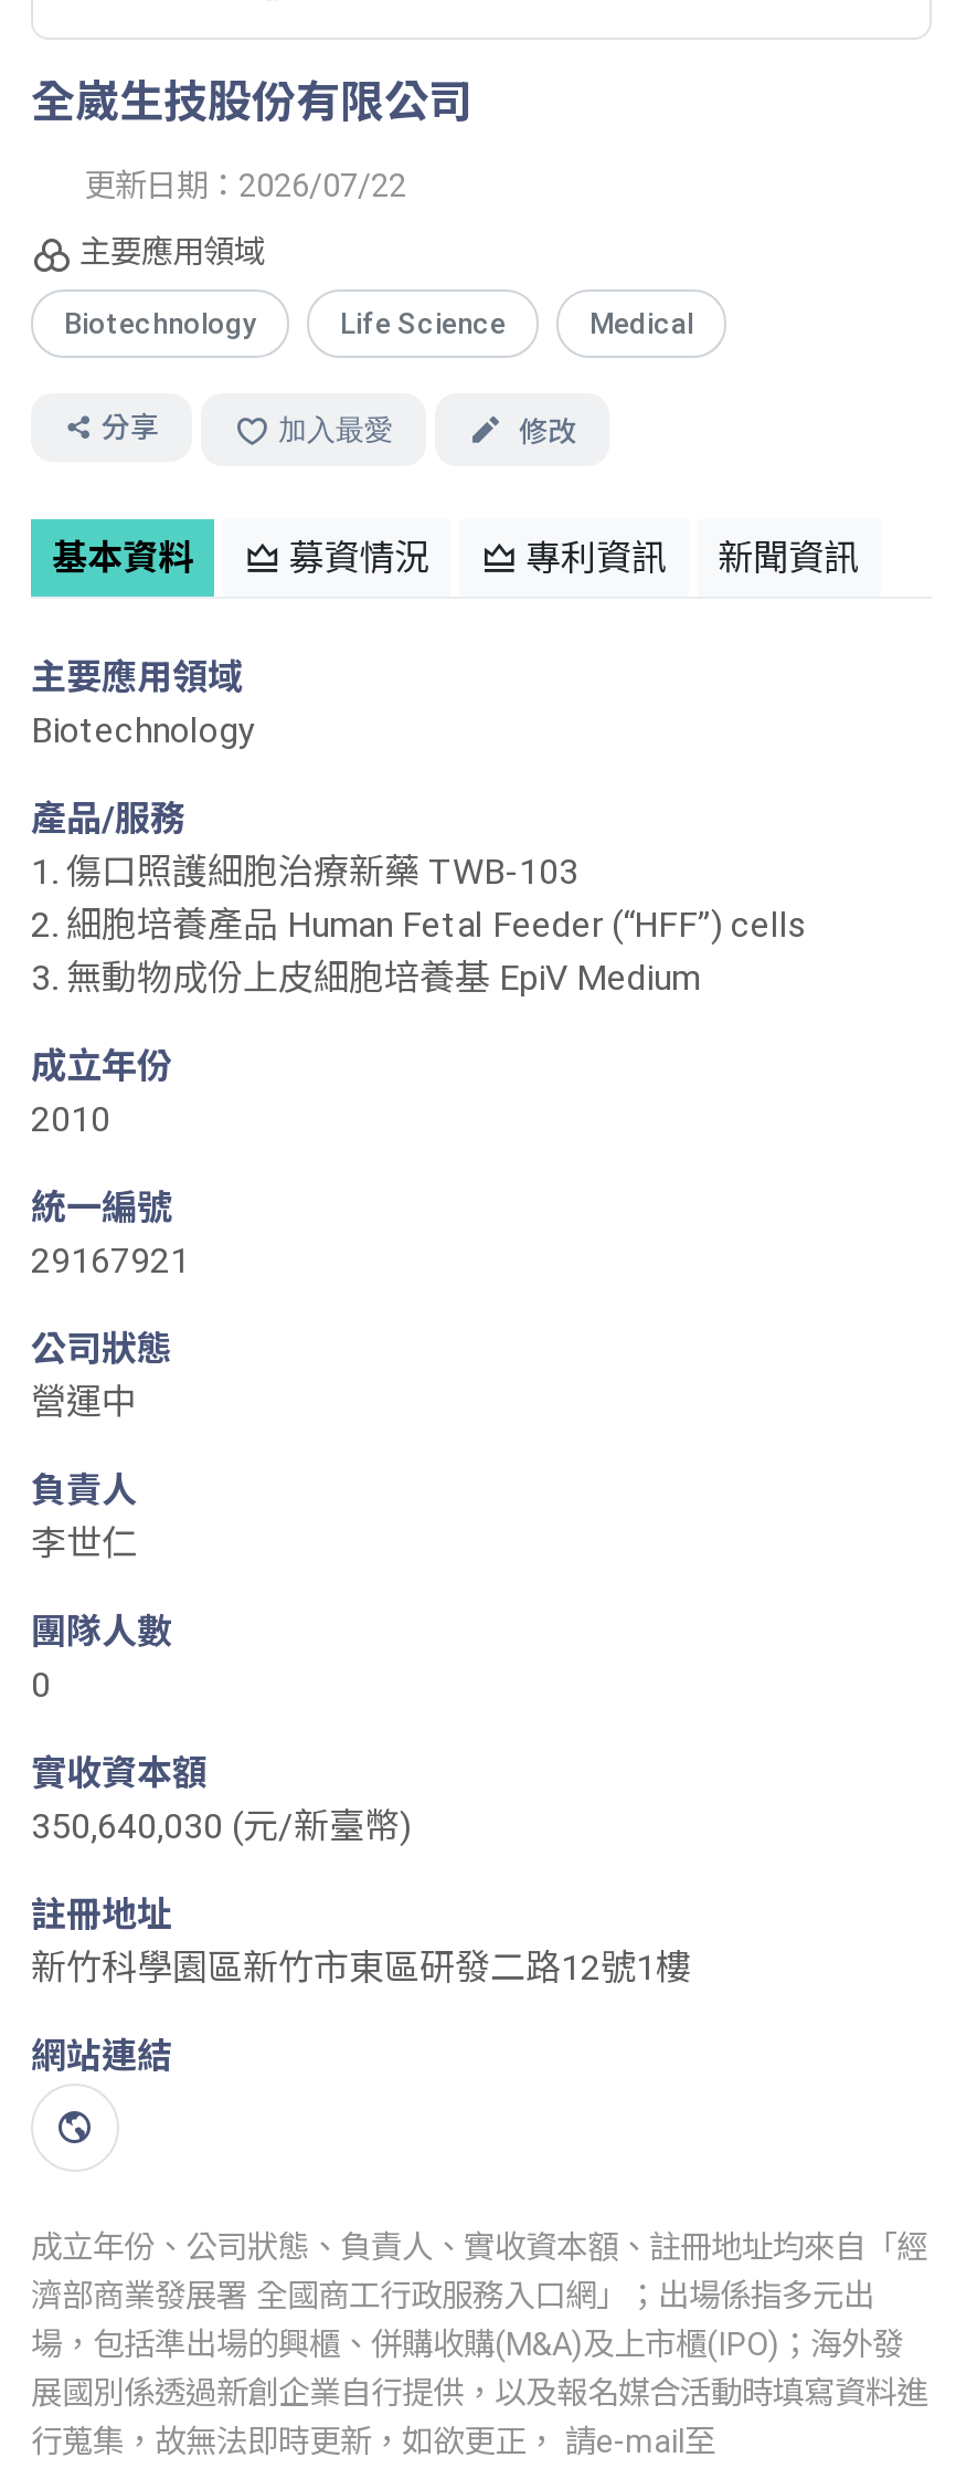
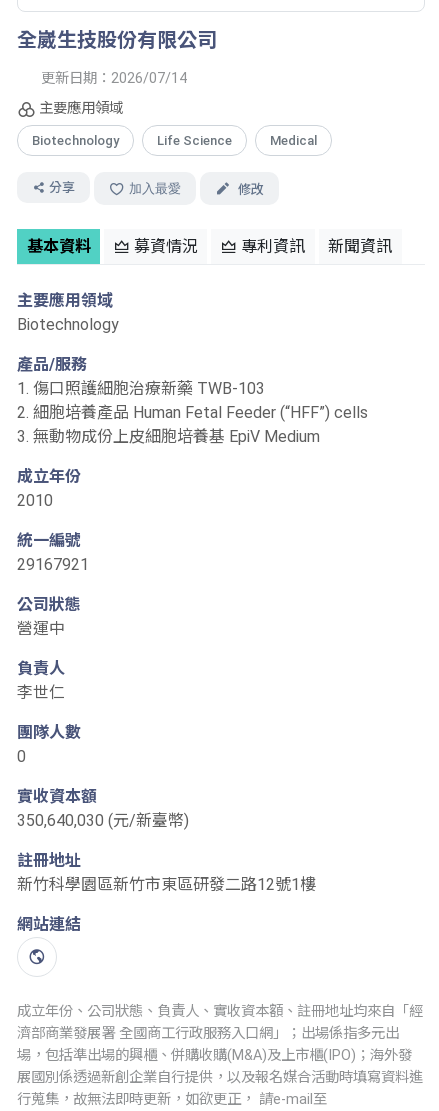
- 更新日期：2026/07/22
+ 更新日期：2026/07/14
